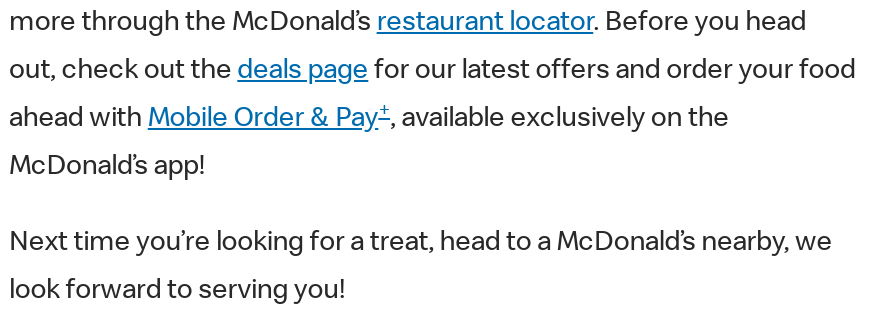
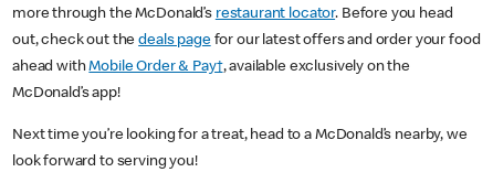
- ahead with Mobile Order & Pay+, available exclusively on the
+ ahead with Mobile Order & Pay†, available exclusively on the
